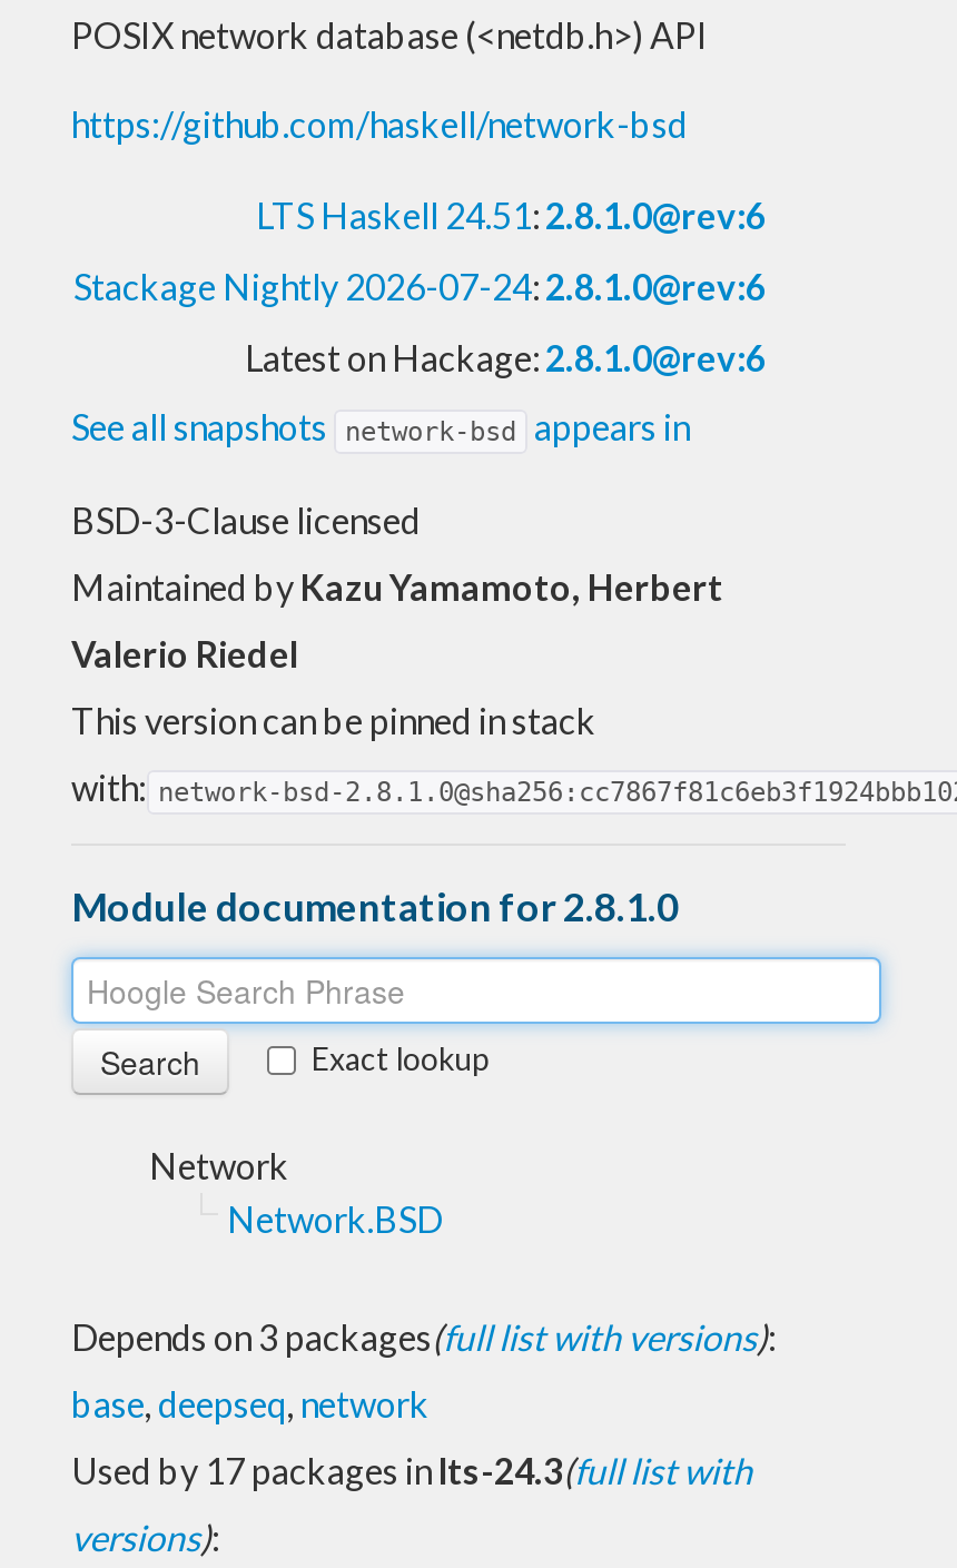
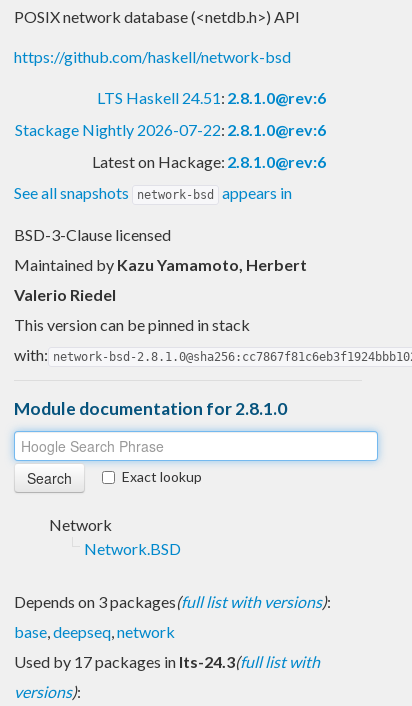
- Stackage Nightly 2026-07-24: 2.8.1.0@rev:6
+ Stackage Nightly 2026-07-22: 2.8.1.0@rev:6
